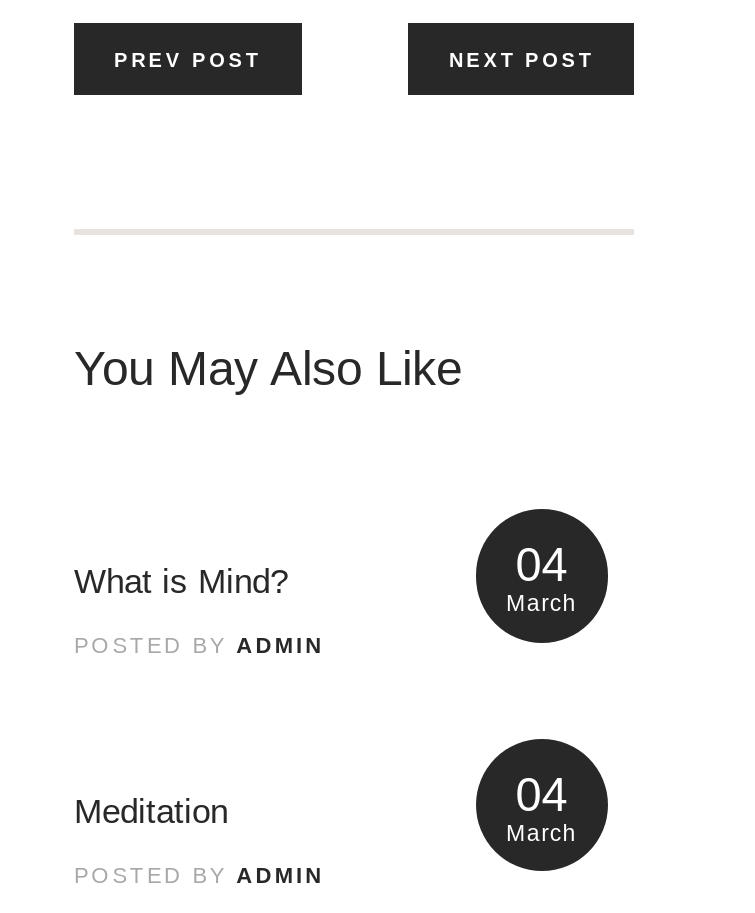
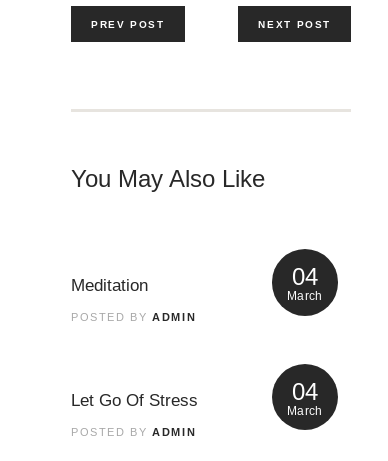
- What is Mind?

moved up: Meditation

+ Let Go Of Stress
